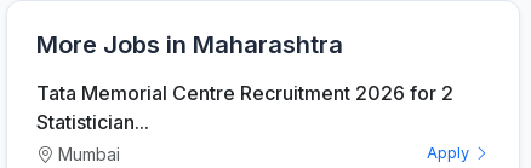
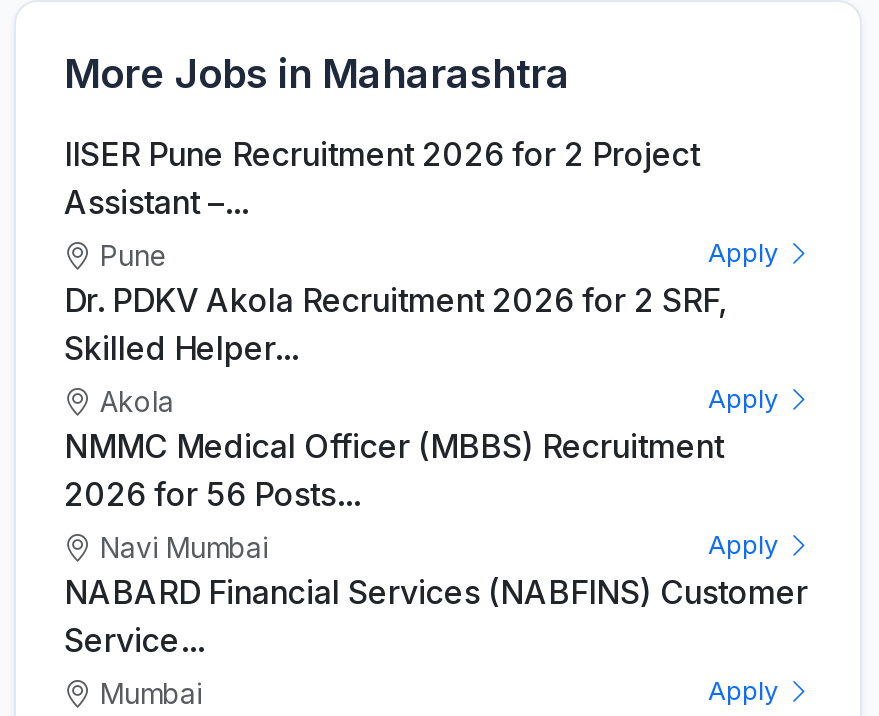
- Tata Memorial Centre Recruitment 2026 for 2
- Statistician...
+ IISER Pune Recruitment 2026 for 2 Project
+ Assistant –...
+ Pune
+ Apply
+ Dr. PDKV Akola Recruitment 2026 for 2 SRF,
+ Skilled Helper...
+ Akola
+ Apply
+ NMMC Medical Officer (MBBS) Recruitment
+ 2026 for 56 Posts...
+ Navi Mumbai
+ Apply
+ NABARD Financial Services (NABFINS) Customer
+ Service...
